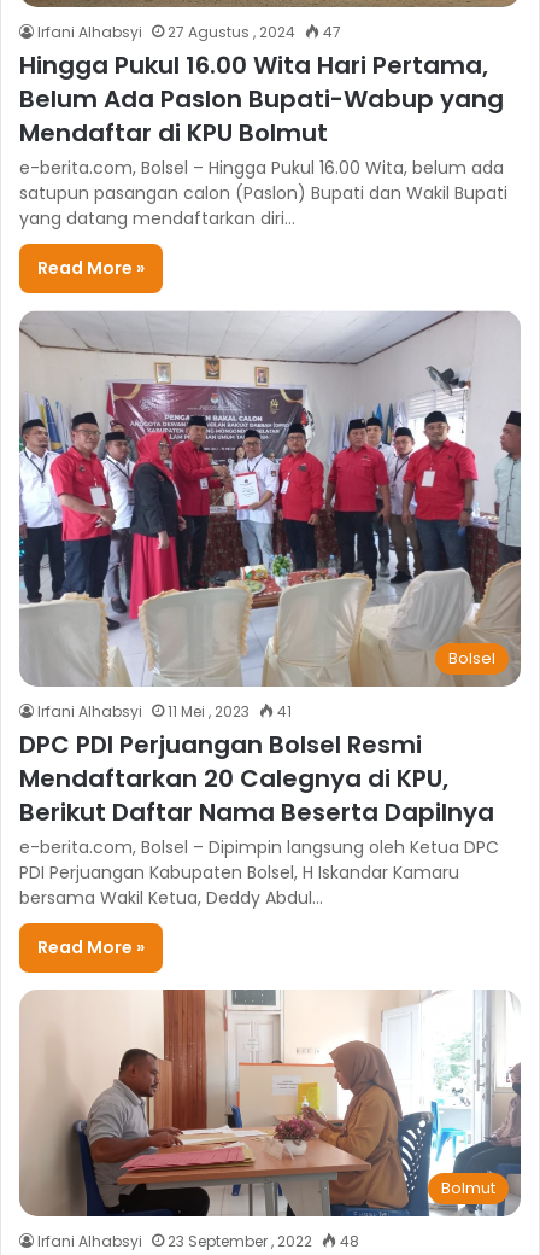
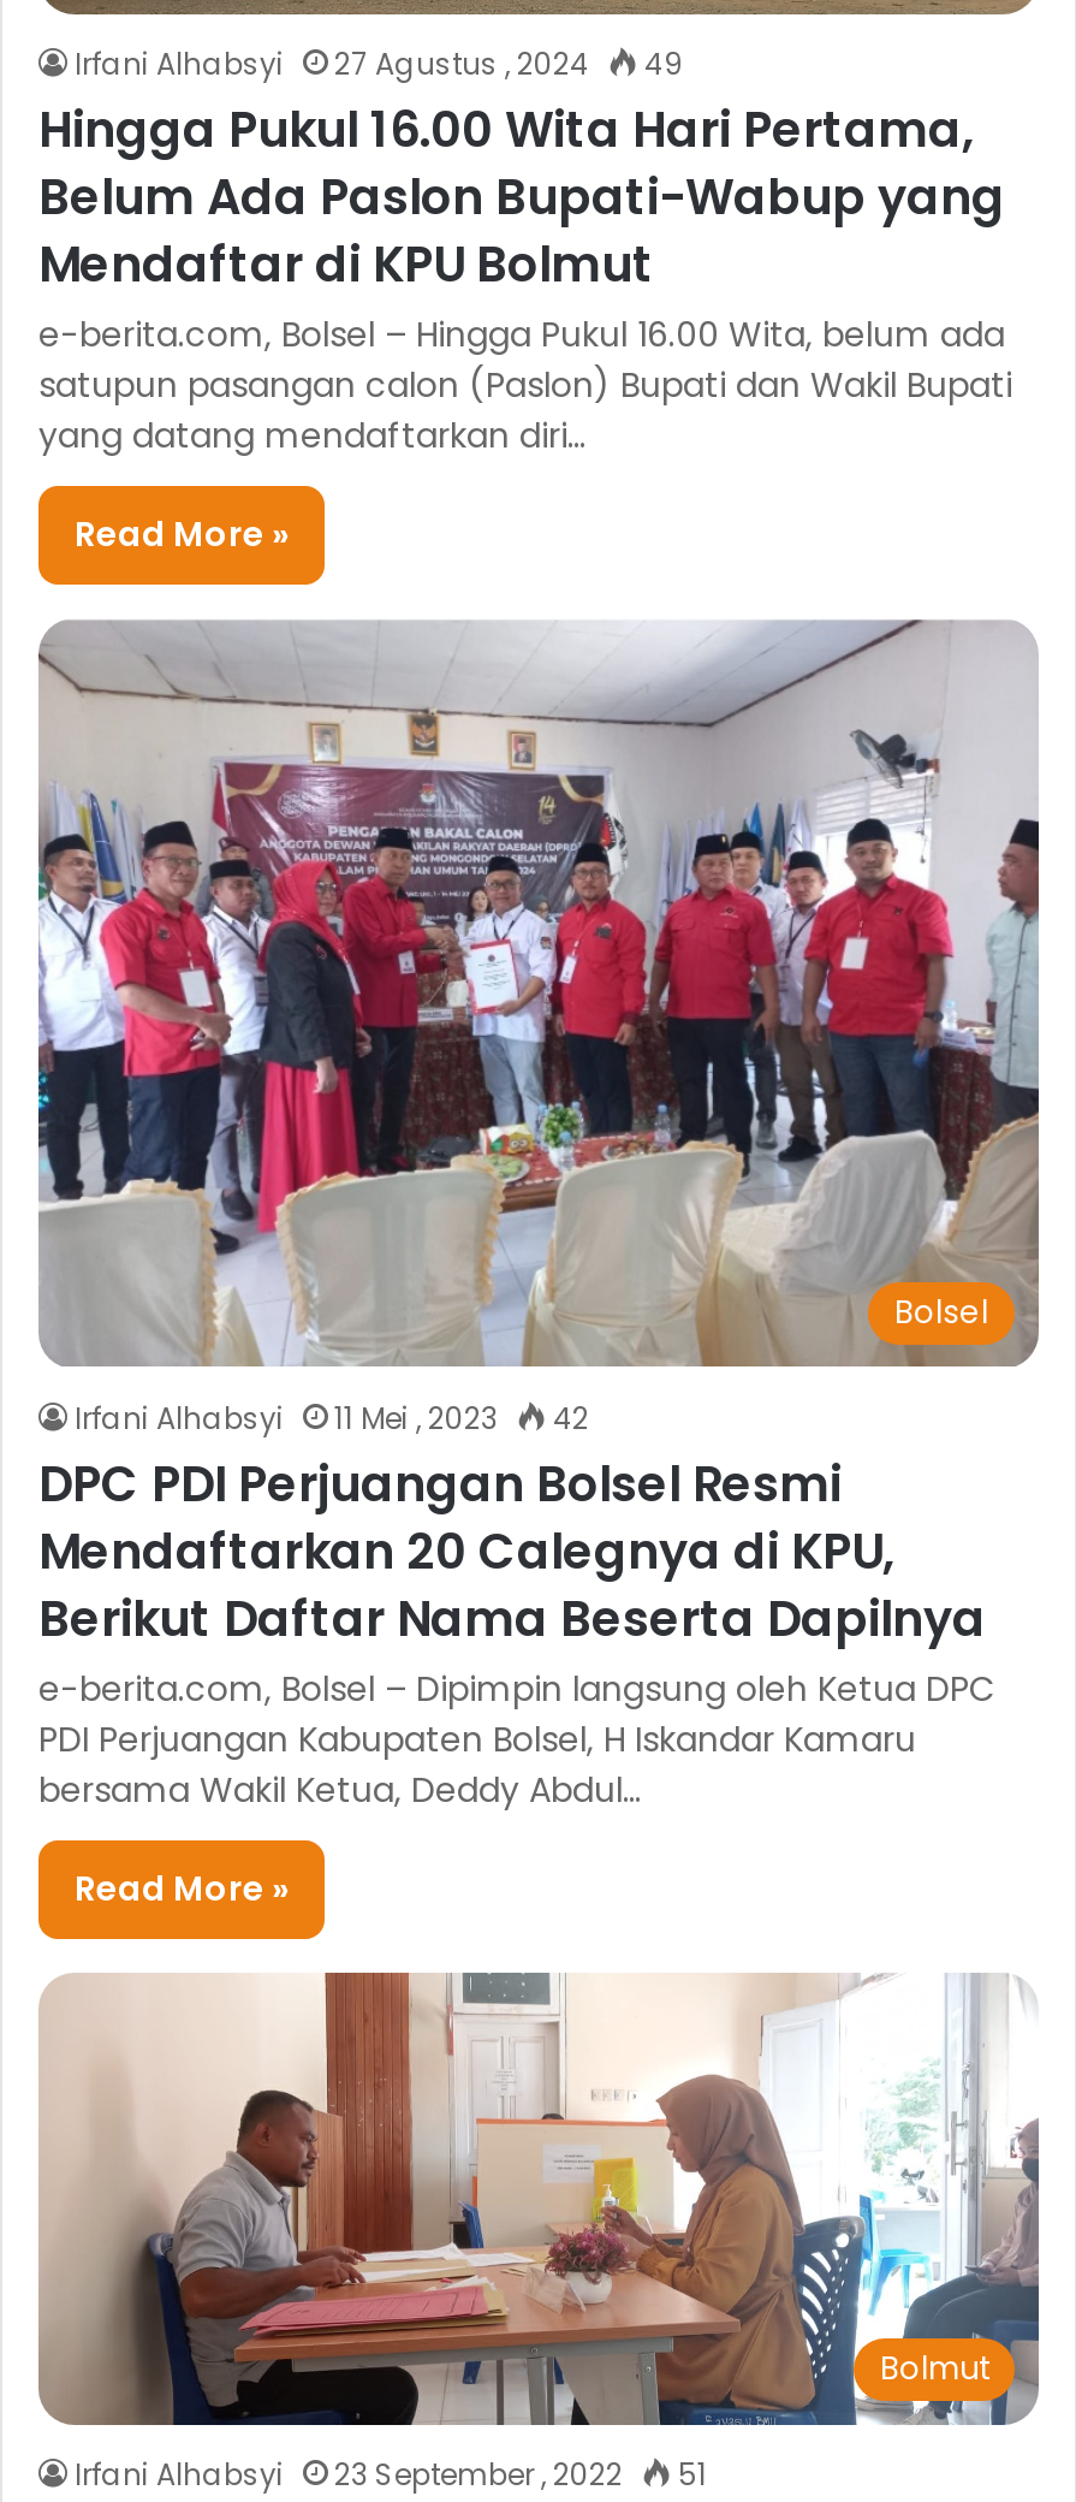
- Irfani Alhabsyi 27 Agustus , 2024 47
+ Irfani Alhabsyi 27 Agustus , 2024 49

- Irfani Alhabsyi 11 Mei , 2023 41
+ Irfani Alhabsyi 11 Mei , 2023 42

- Irfani Alhabsyi 23 September , 2022 48
+ Irfani Alhabsyi 23 September , 2022 51
